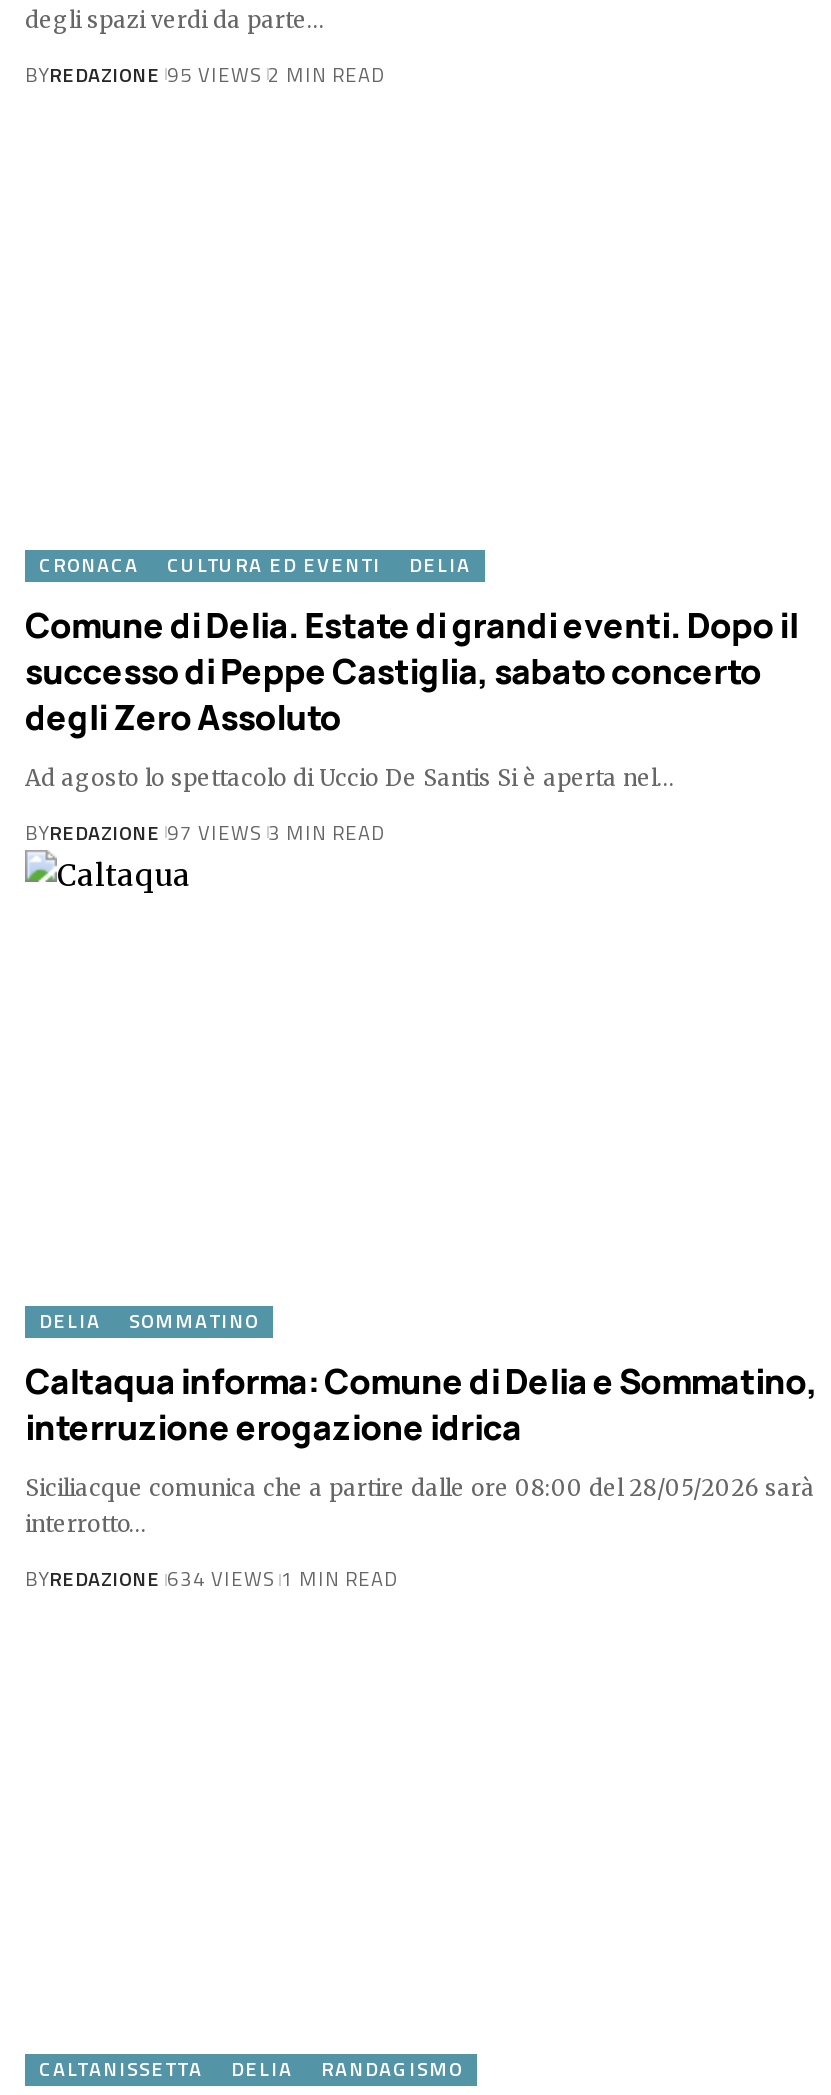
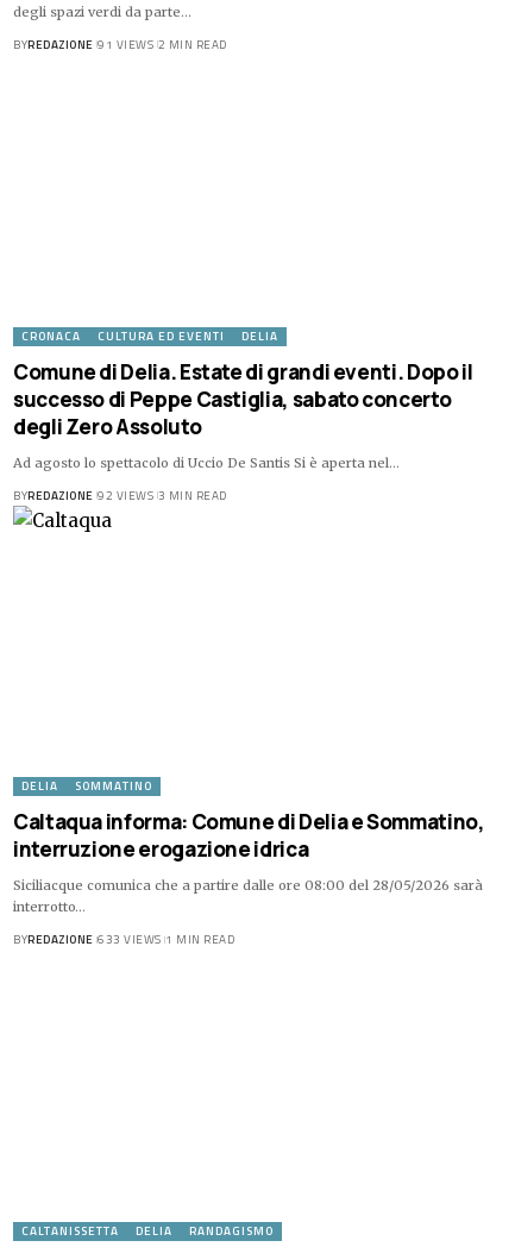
- BYREDAZIONE 95 VIEWS 2 MIN READ
+ BYREDAZIONE 91 VIEWS 2 MIN READ

- BYREDAZIONE 97 VIEWS 3 MIN READ
+ BYREDAZIONE 92 VIEWS 3 MIN READ

- BYREDAZIONE 634 VIEWS 1 MIN READ
+ BYREDAZIONE 633 VIEWS 1 MIN READ
